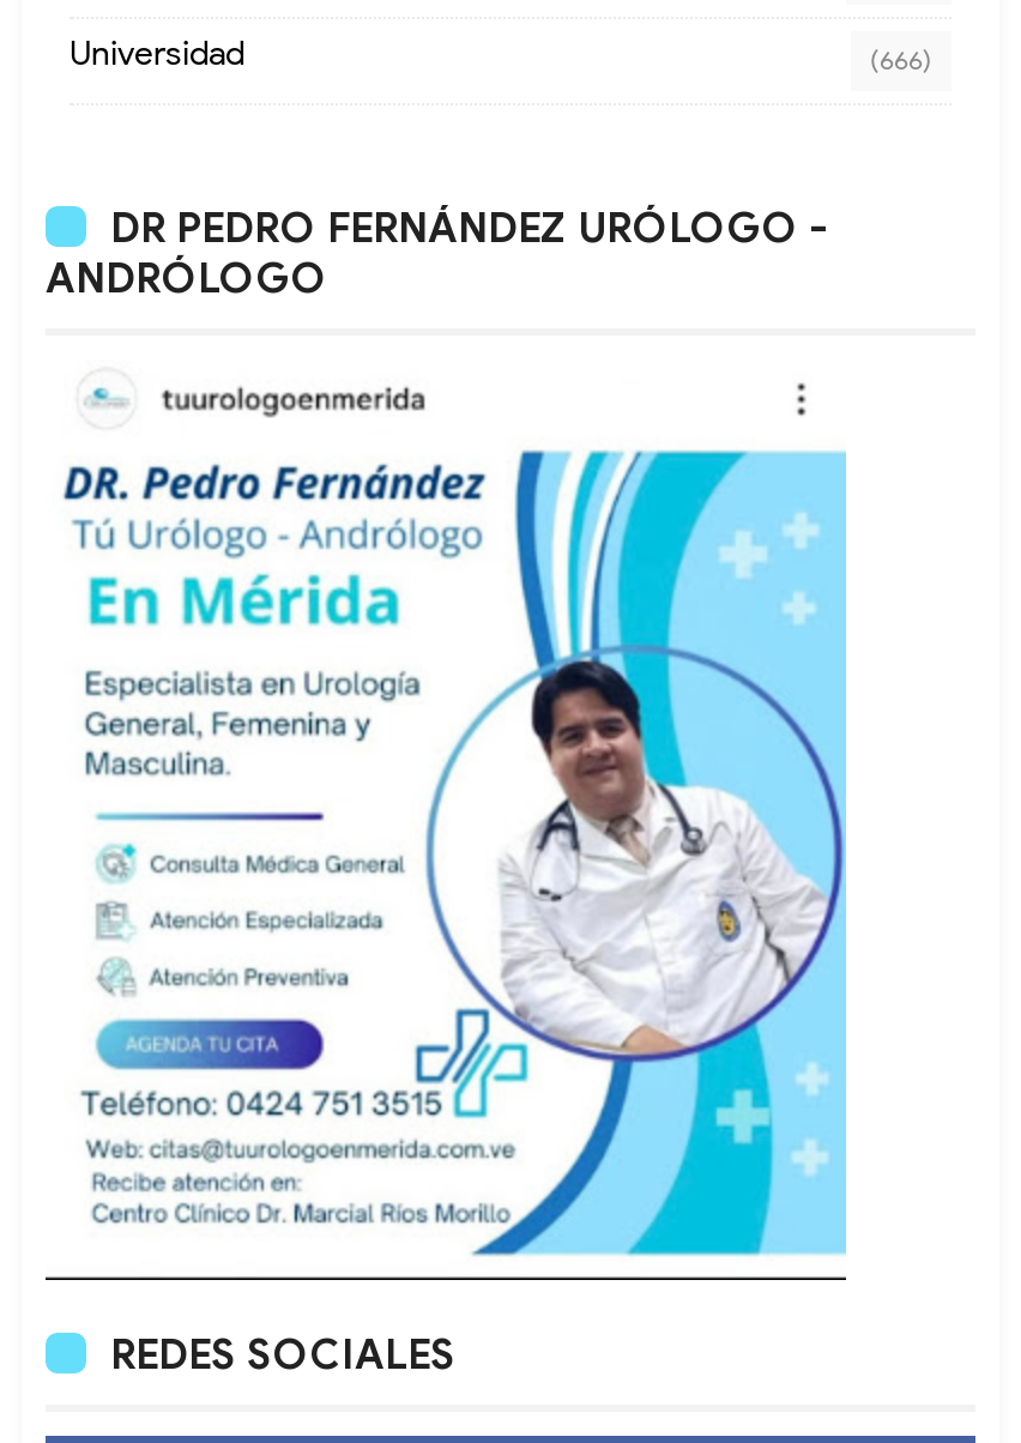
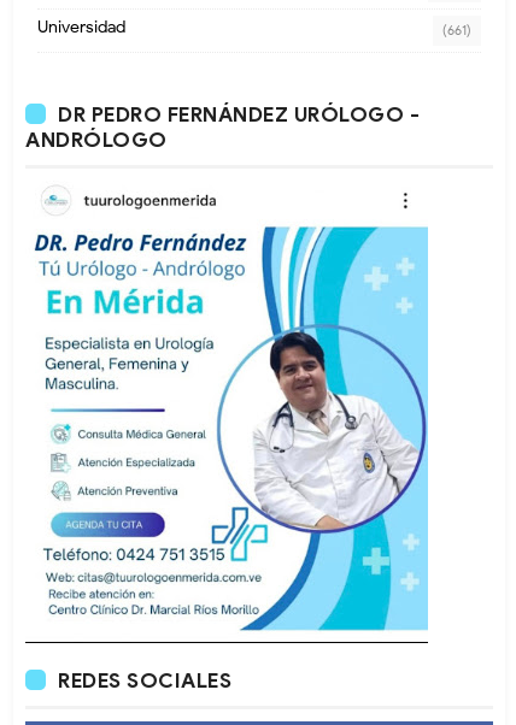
- (666)
+ (661)
